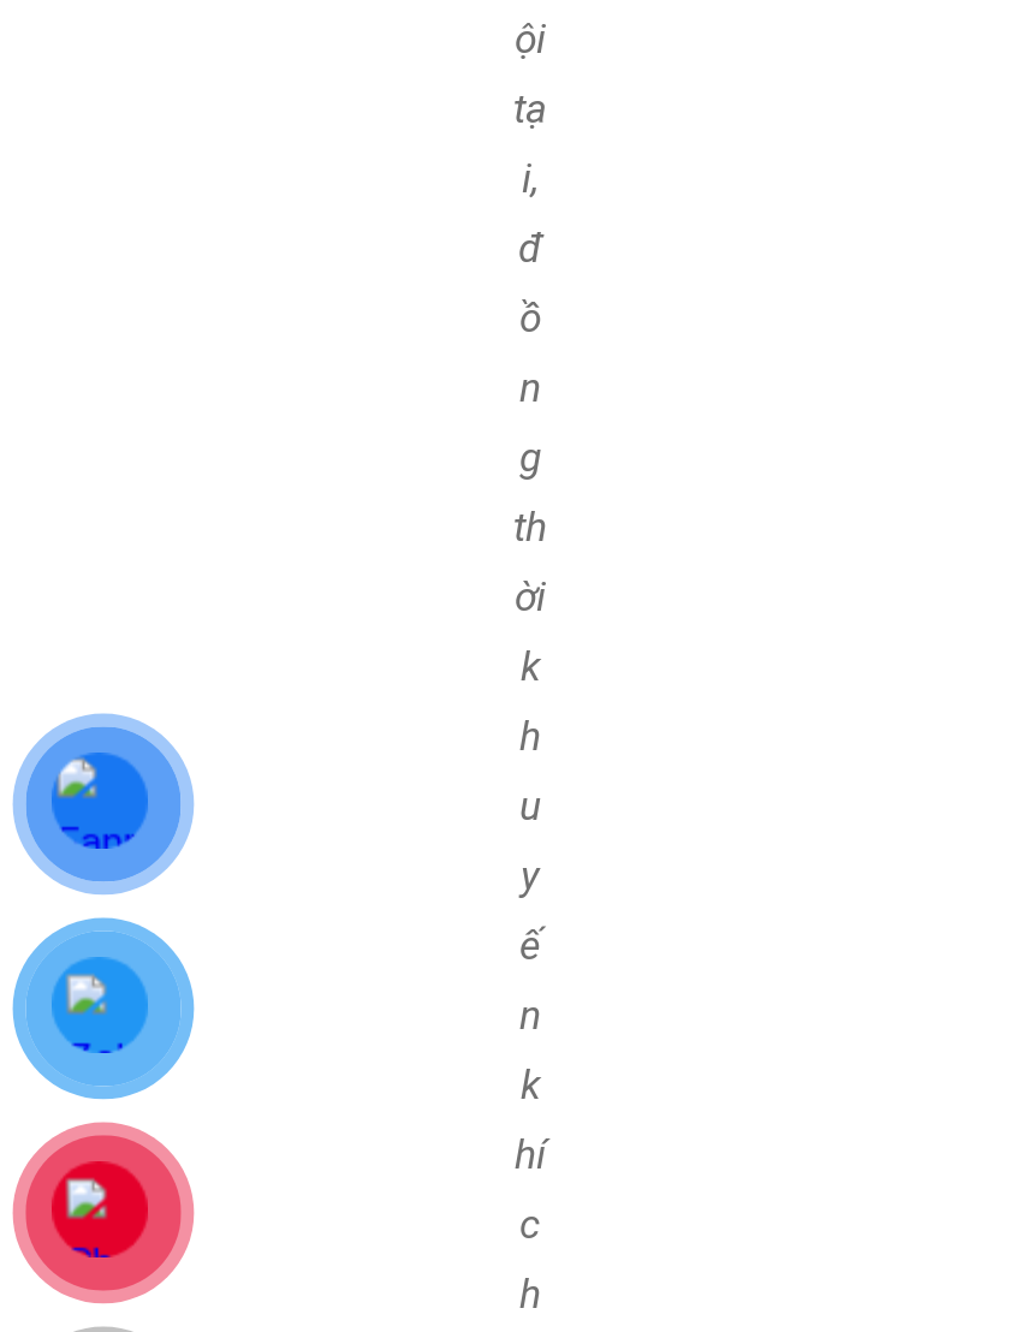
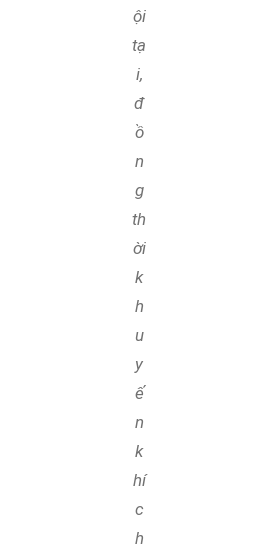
- [image]

- [image]

- [image]
